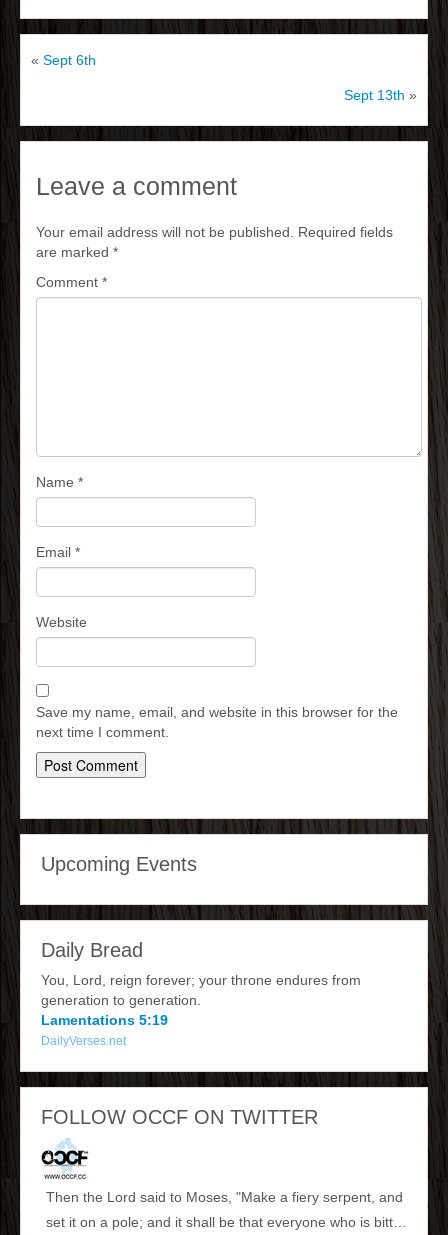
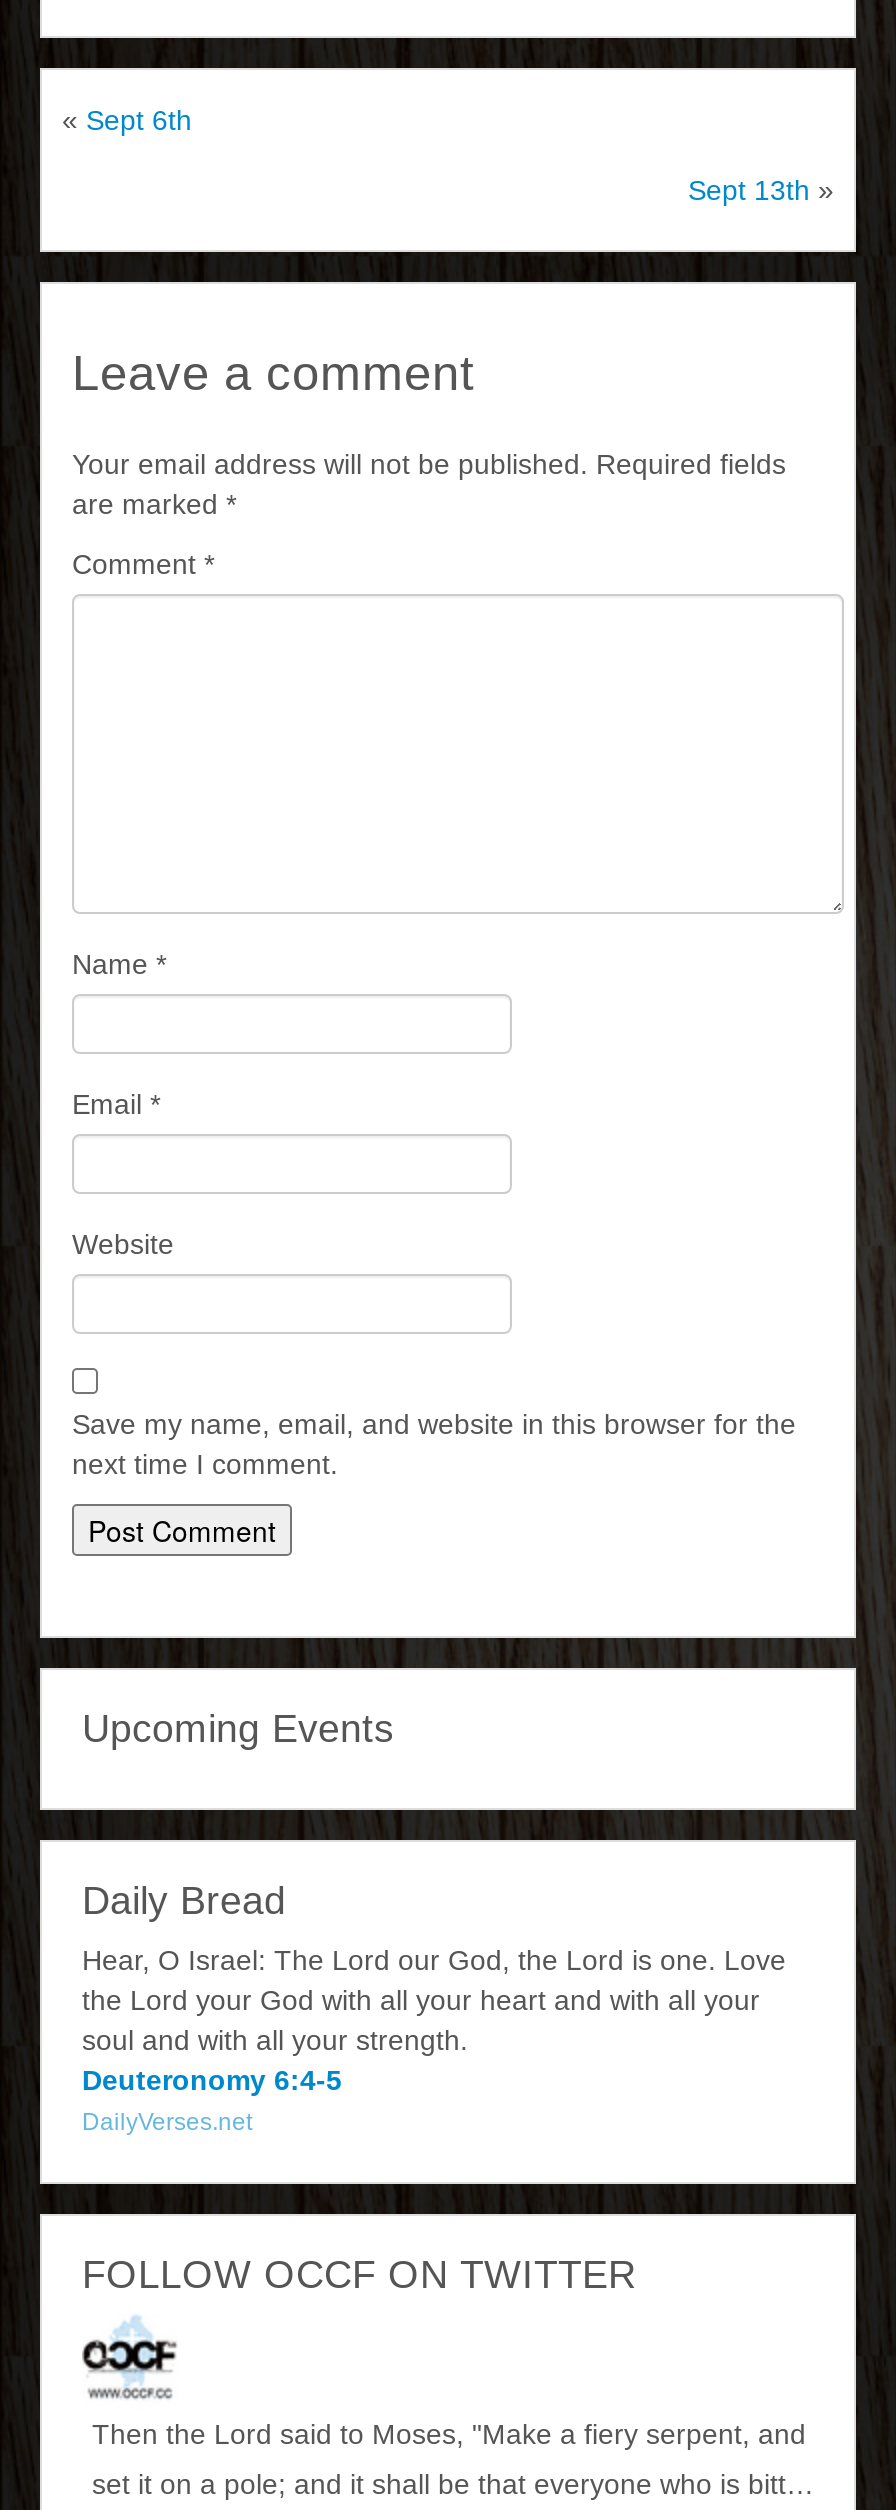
- You, Lord, reign forever; your throne endures from
- generation to generation.
- Lamentations 5:19
+ Hear, O Israel: The Lord our God, the Lord is one. Love
+ the Lord your God with all your heart and with all your
+ soul and with all your strength.
+ Deuteronomy 6:4-5
